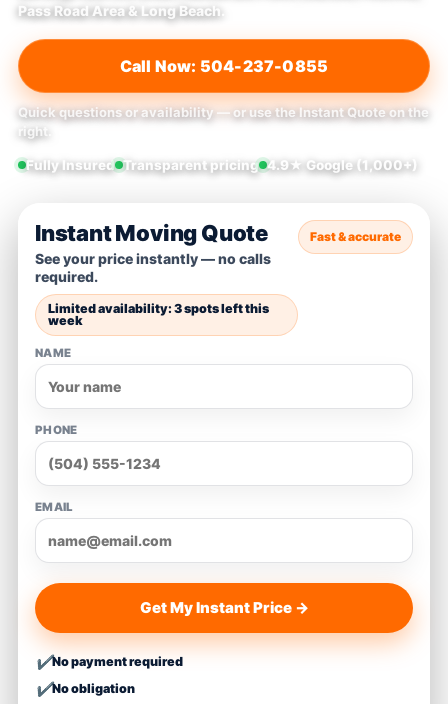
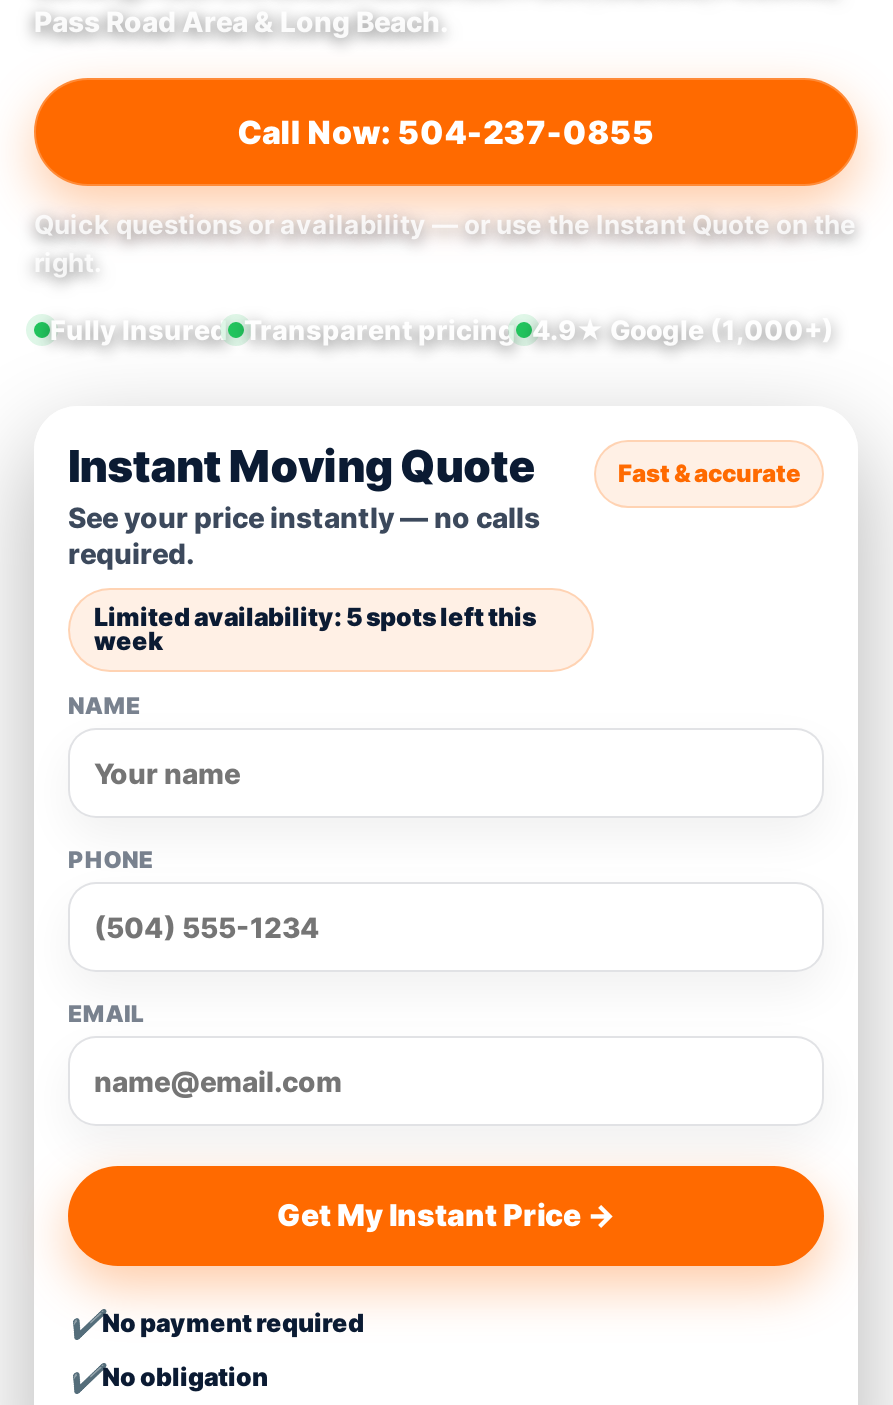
- Limited availability: 3 spots left this
+ Limited availability: 5 spots left this
